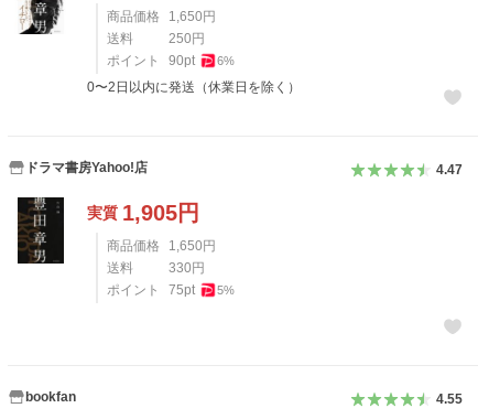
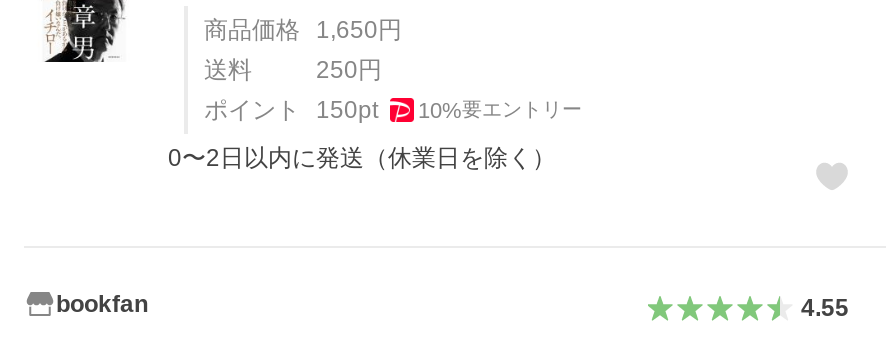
- ポイント 90pt
- 6%
+ ポイント 150pt
+ 10%要エントリー

- [image]
- ドラマ書房Yahoo!店
- 4.47
- 実質1,905円
- 商品価格 1,650円
- 送料
- 330円
- ポイント 75pt
- 5%
